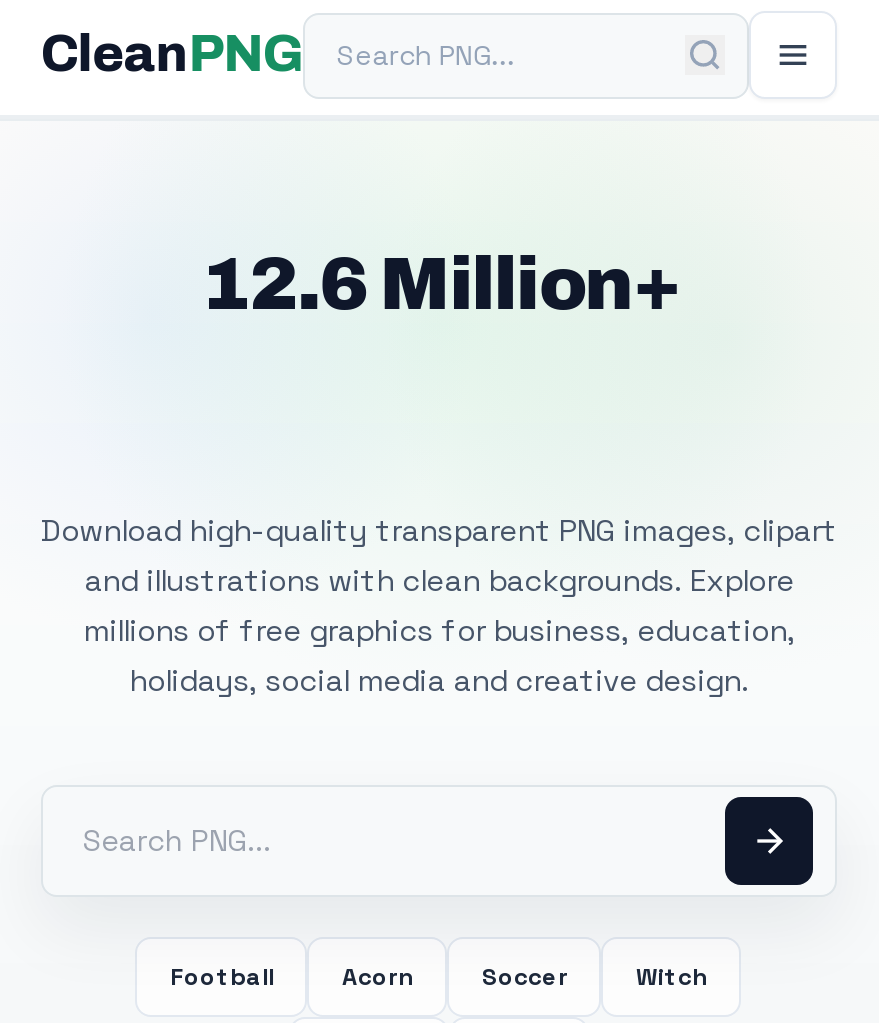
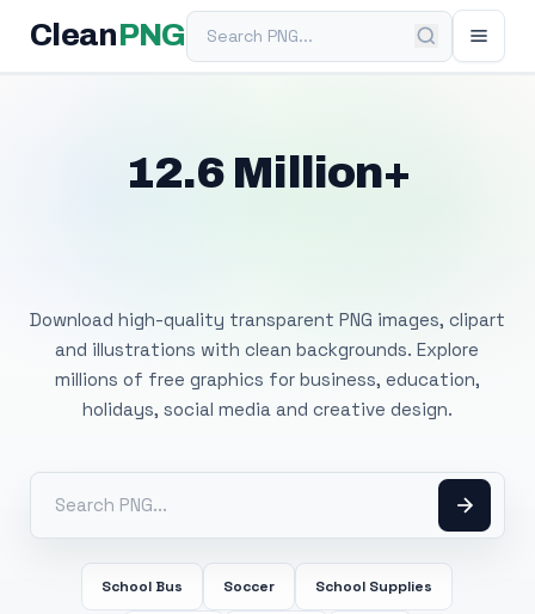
- Football
- Acorn
+ School Bus

- Witch
+ School Supplies
